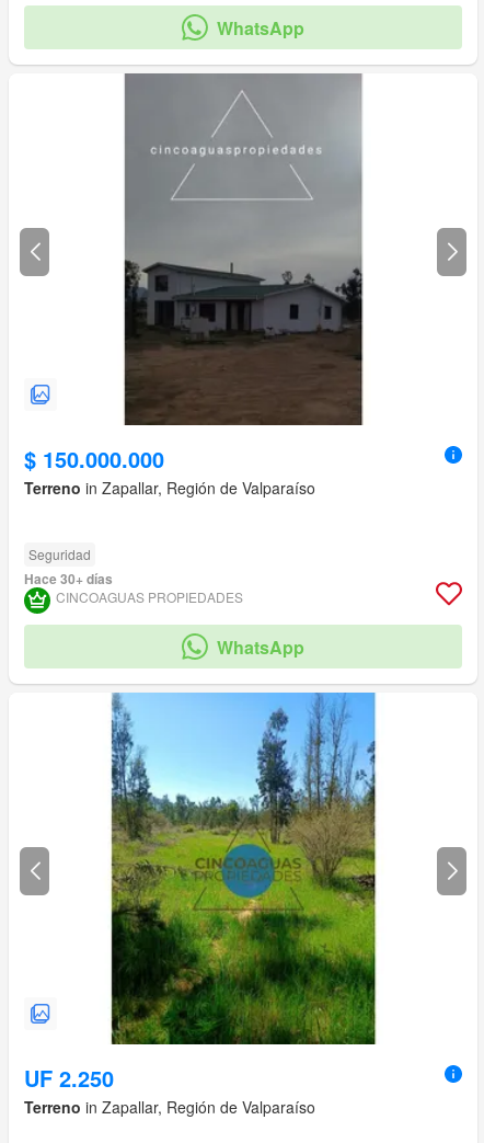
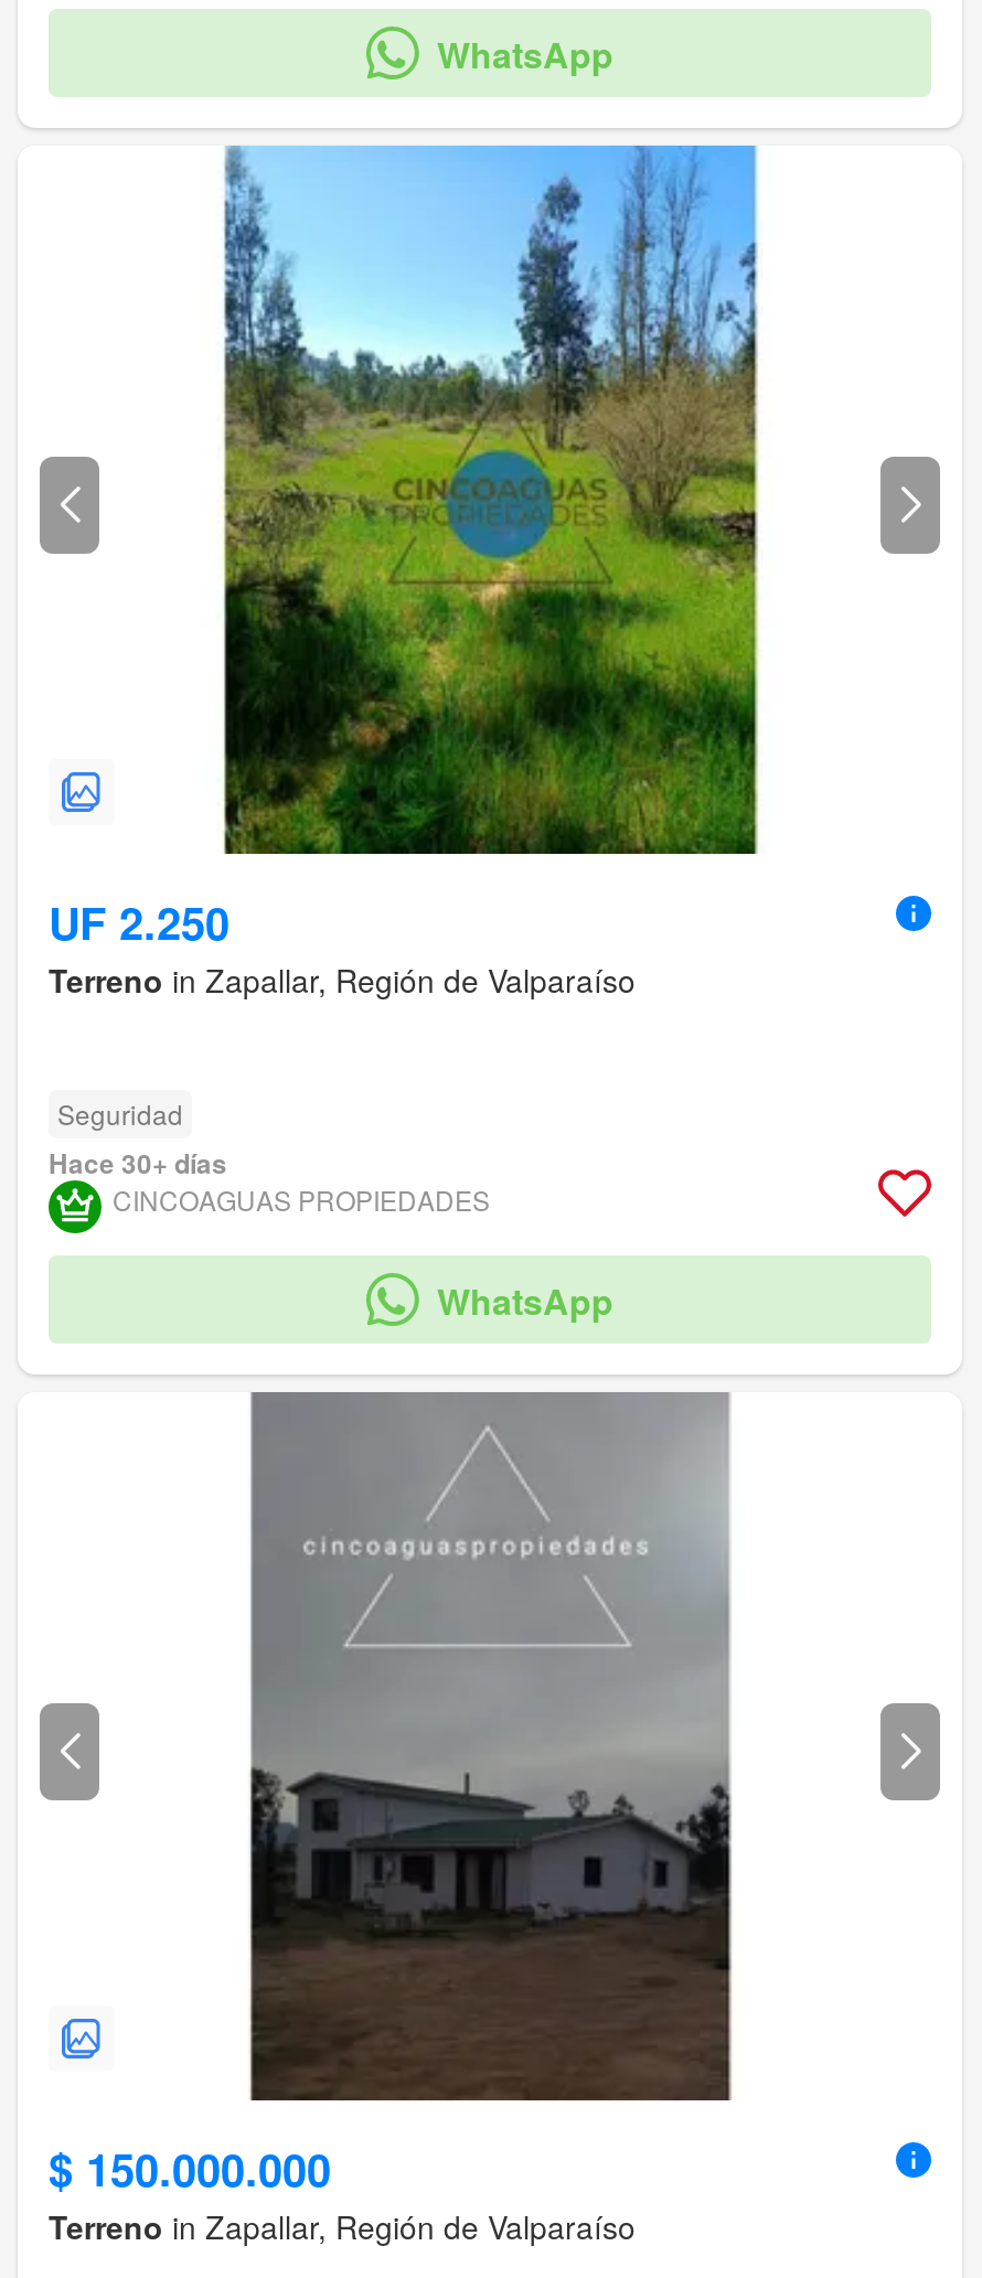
moved down: [image]

- $ 150.000.000
+ UF 2.250

moved up: [image]

- UF 2.250
+ $ 150.000.000
